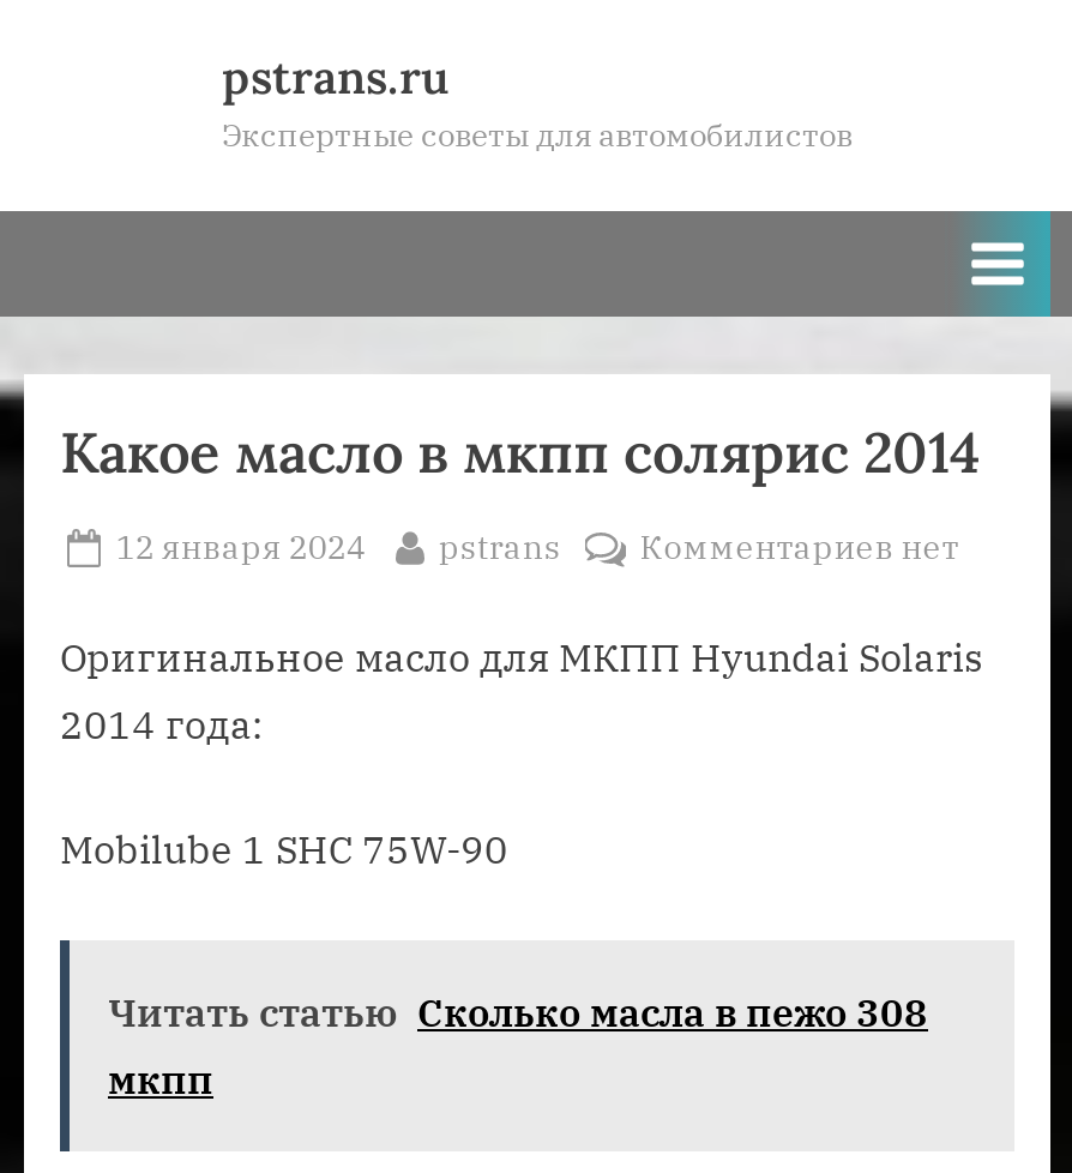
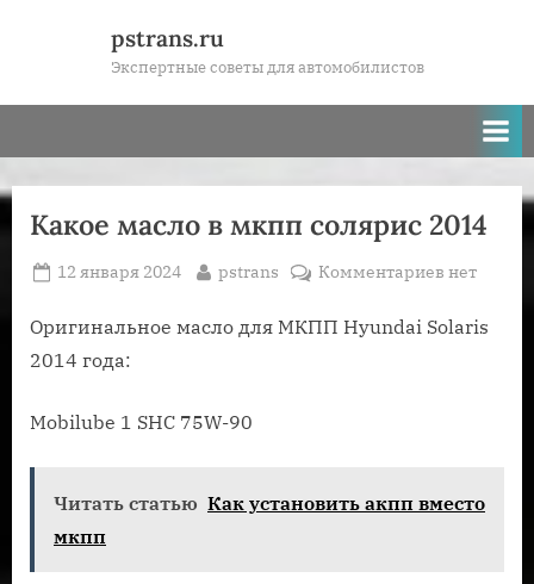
- Читать статью Сколько масла в пежо 308
+ Читать статью Как установить акпп вместо
